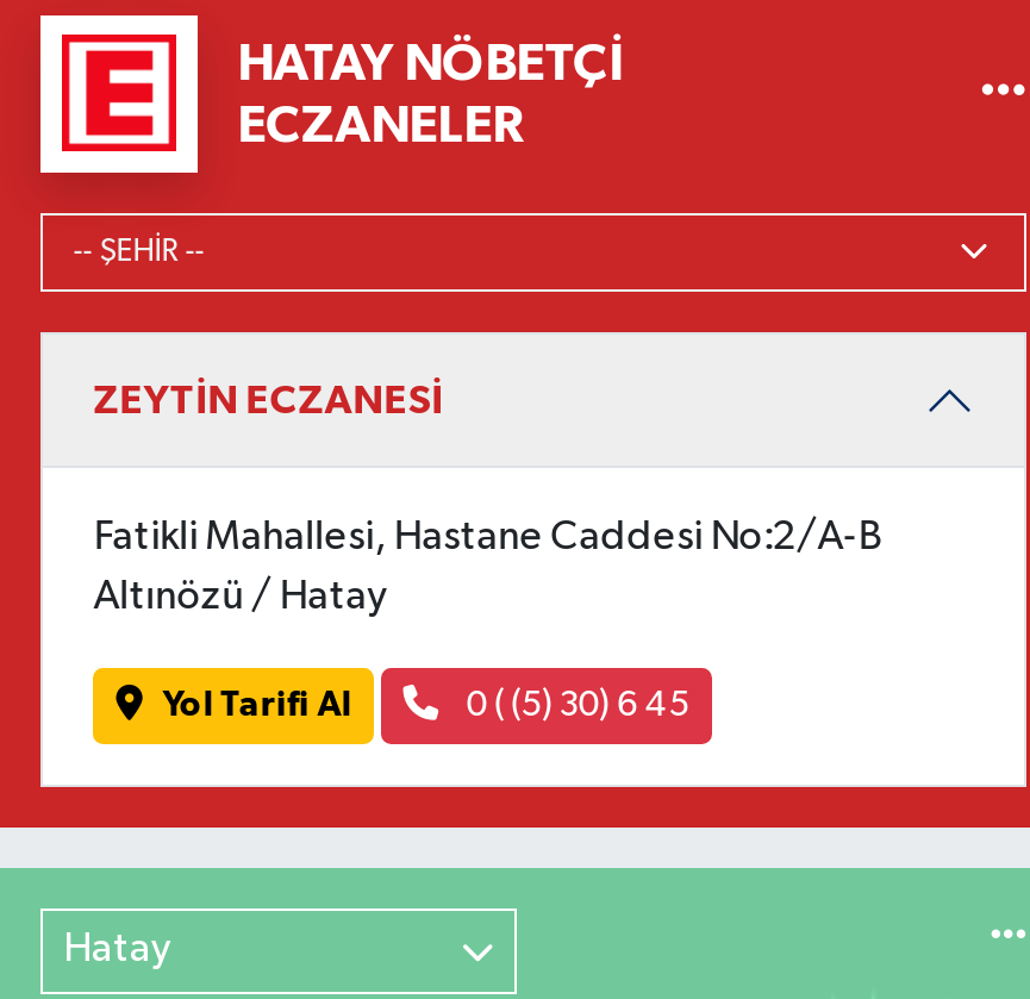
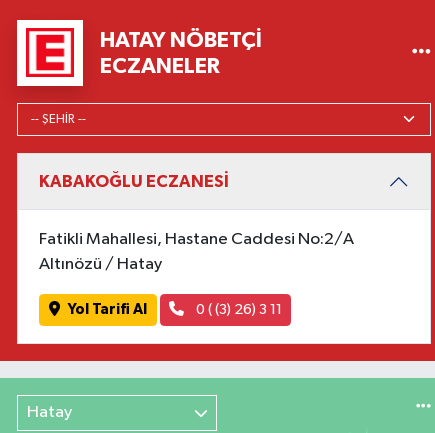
- ZEYTİN ECZANESİ
+ KABAKOĞLU ECZANESİ

- Fatikli Mahallesi, Hastane Caddesi No:2/A-B
+ Fatikli Mahallesi, Hastane Caddesi No:2/A

- 0 ( (5) 30) 6 45
+ 0 ( (3) 26) 3 11
